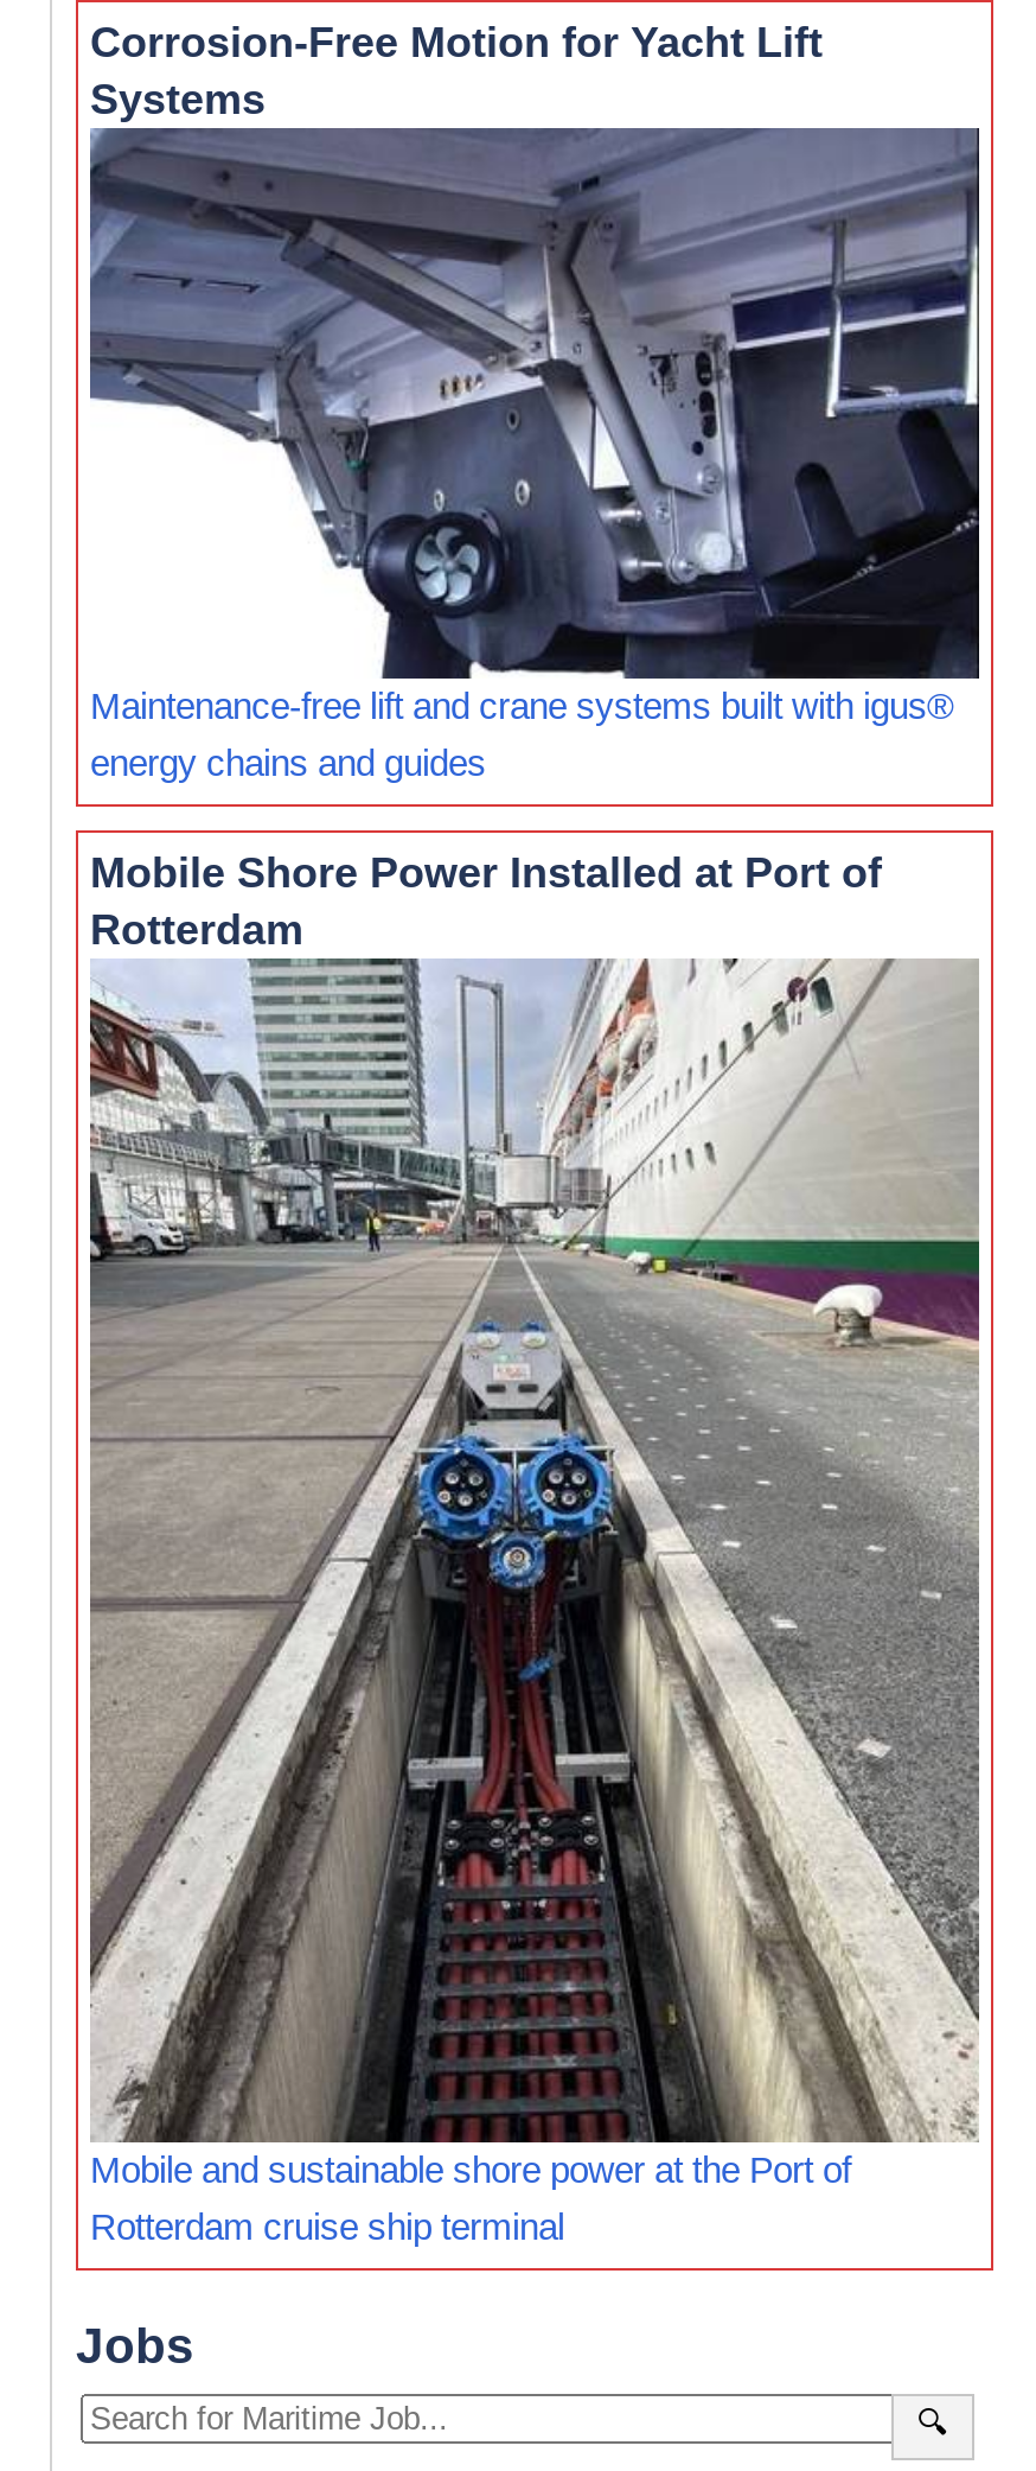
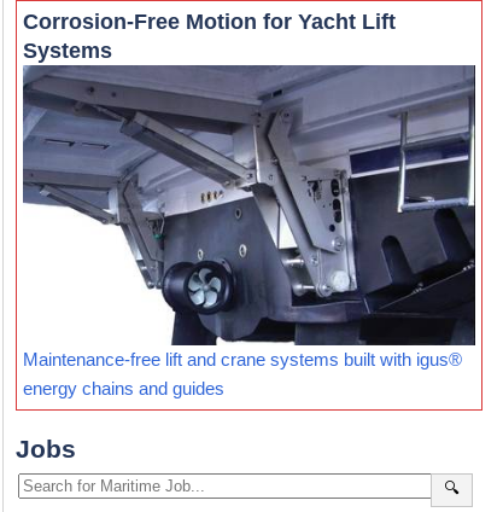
- [image]
- Mobile Shore Power Installed at Port of
- Rotterdam

- Mobile and sustainable shore power at the Port of
- Rotterdam cruise ship terminal
